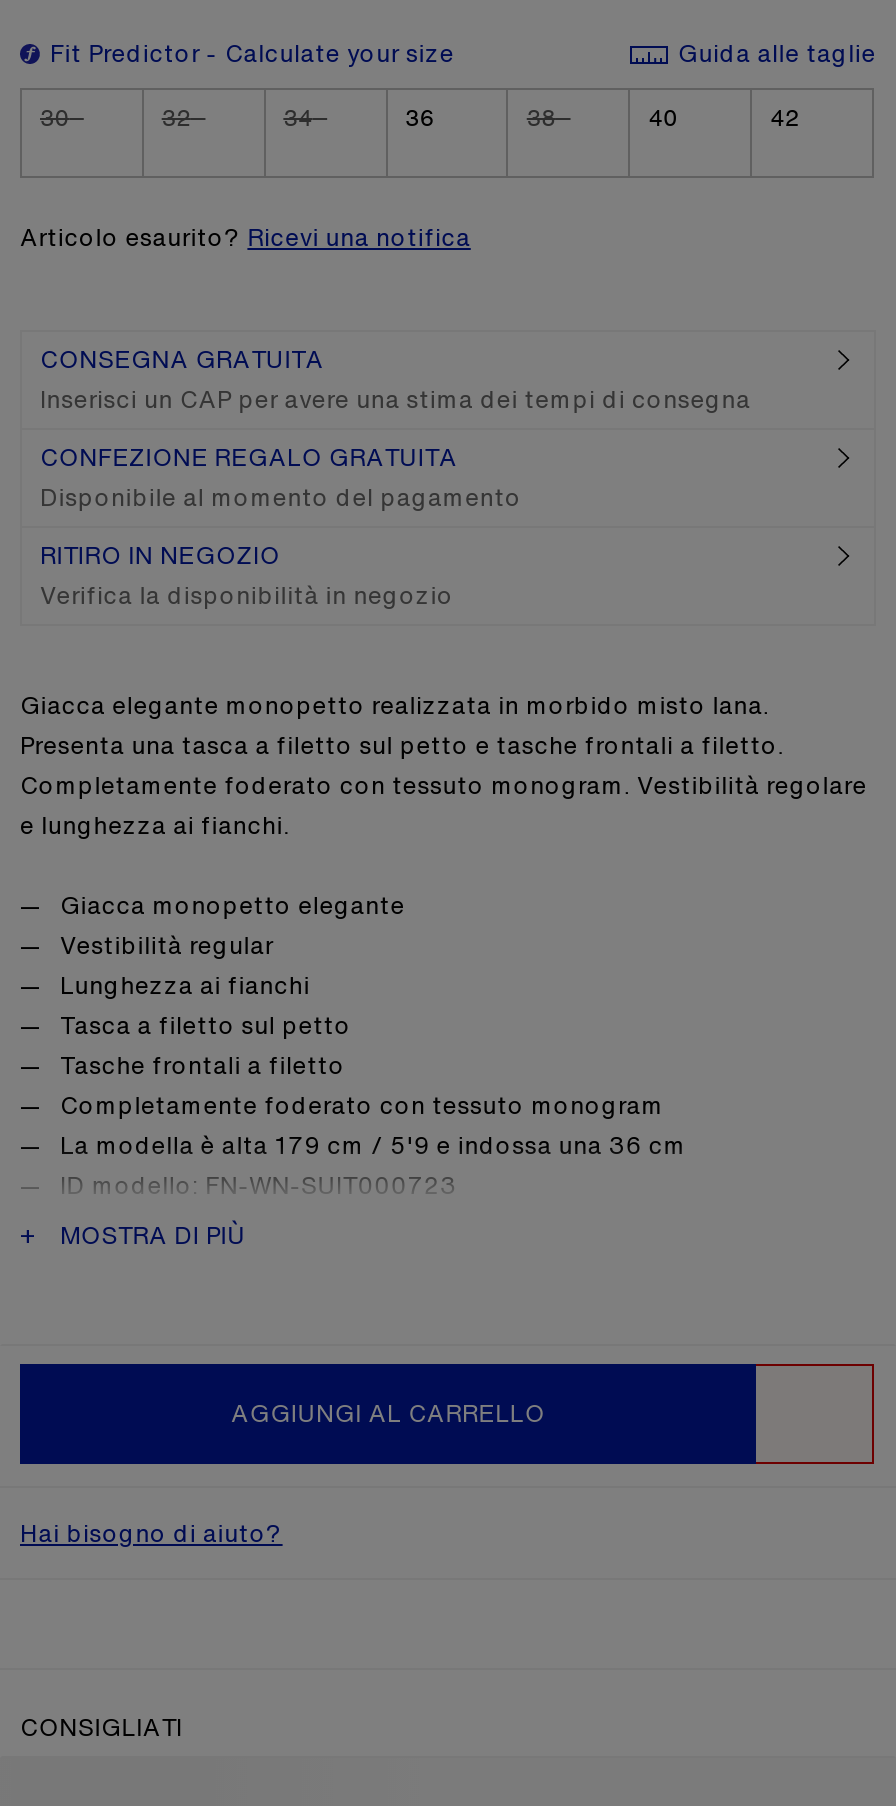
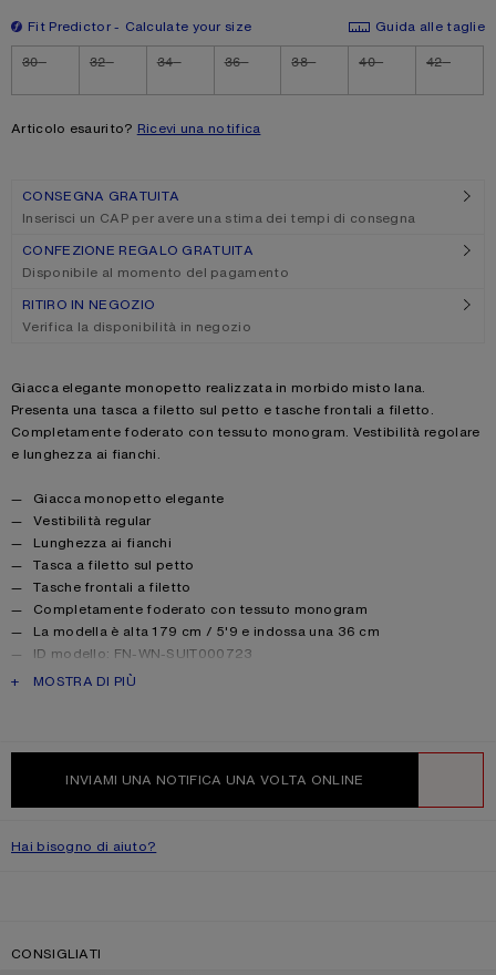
- AGGIUNGI AL CARRELLO
+ INVIAMI UNA NOTIFICA UNA VOLTA ONLINE
